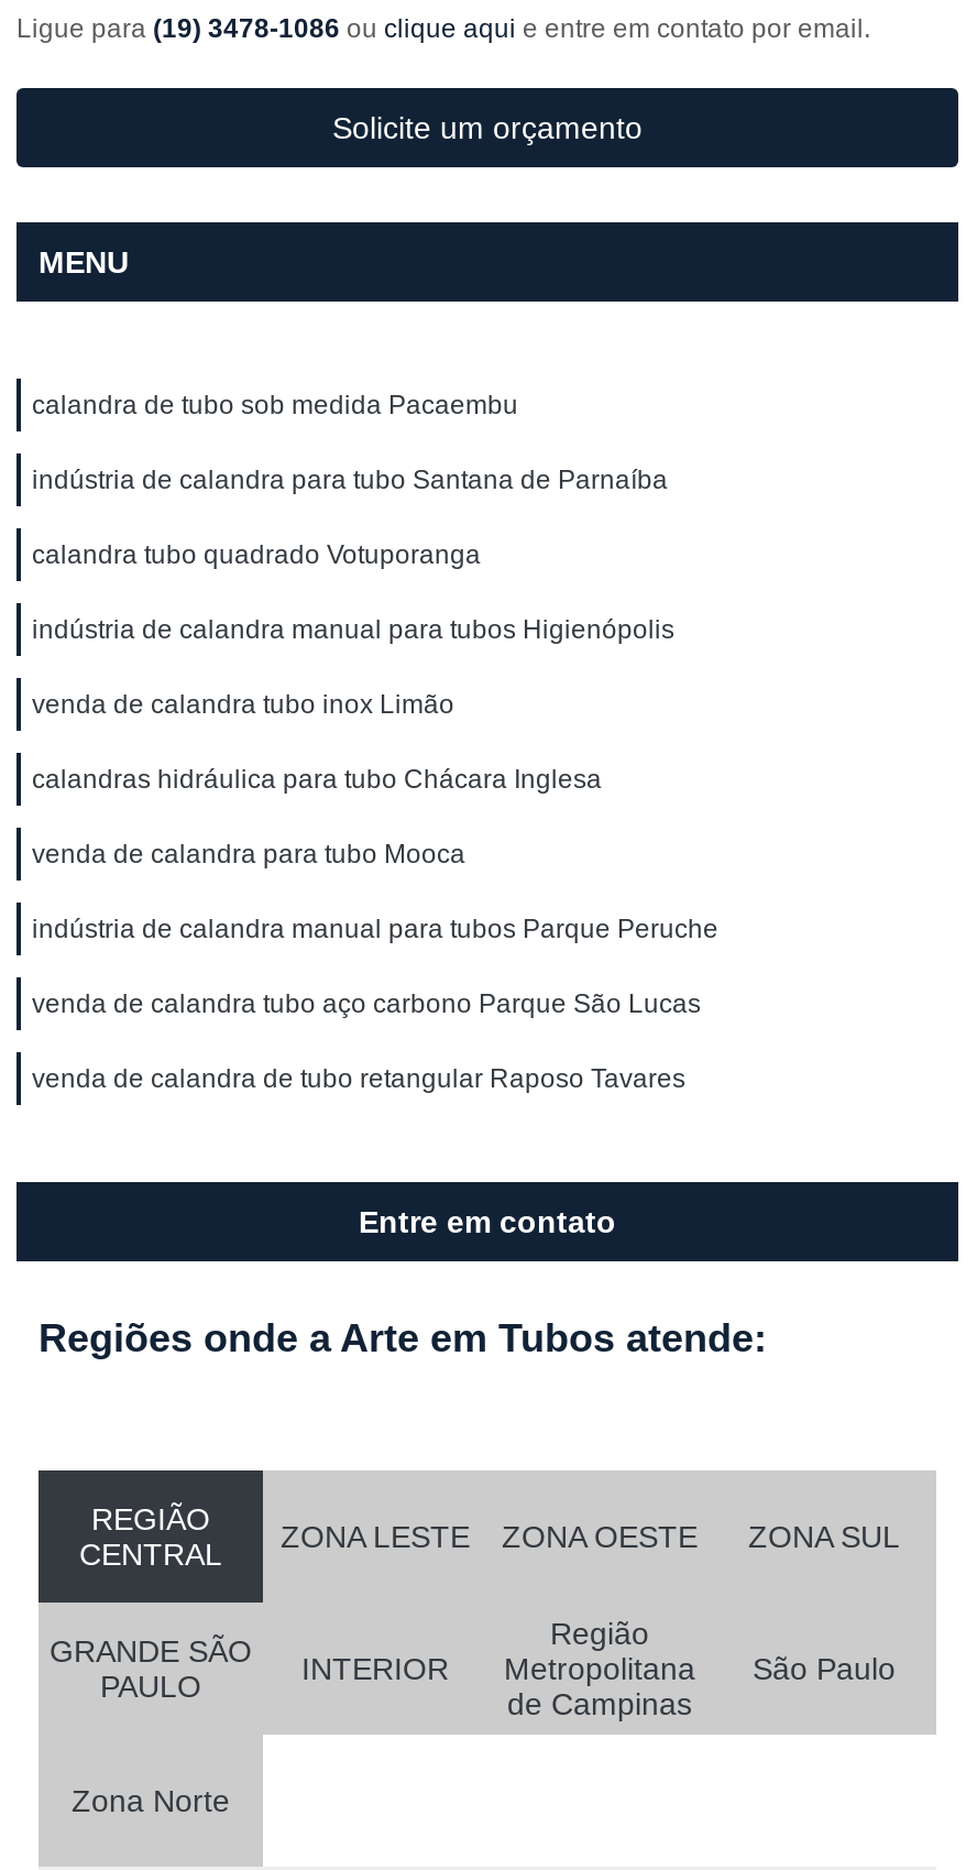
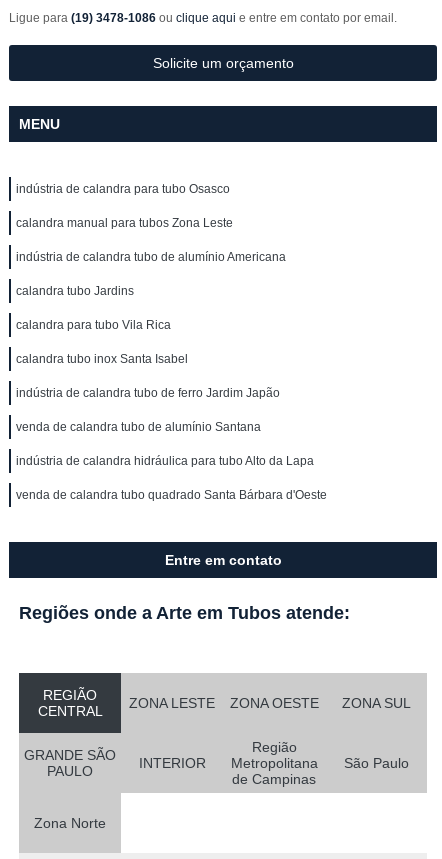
- calandra de tubo sob medida Pacaembu
+ indústria de calandra para tubo Osasco

- indústria de calandra para tubo Santana de Parnaíba
+ calandra manual para tubos Zona Leste

- calandra tubo quadrado Votuporanga
+ indústria de calandra tubo de alumínio Americana

- indústria de calandra manual para tubos Higienópolis
+ calandra tubo Jardins

- venda de calandra tubo inox Limão
+ calandra para tubo Vila Rica

- calandras hidráulica para tubo Chácara Inglesa
+ calandra tubo inox Santa Isabel

- venda de calandra para tubo Mooca
+ indústria de calandra tubo de ferro Jardim Japão

- indústria de calandra manual para tubos Parque Peruche
+ venda de calandra tubo de alumínio Santana

- venda de calandra tubo aço carbono Parque São Lucas
+ indústria de calandra hidráulica para tubo Alto da Lapa

- venda de calandra de tubo retangular Raposo Tavares
+ venda de calandra tubo quadrado Santa Bárbara d'Oeste
